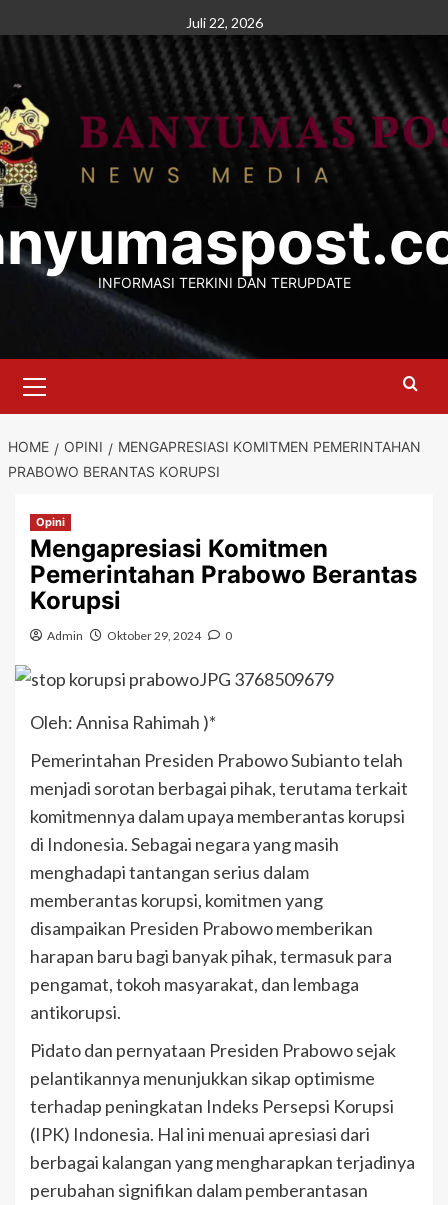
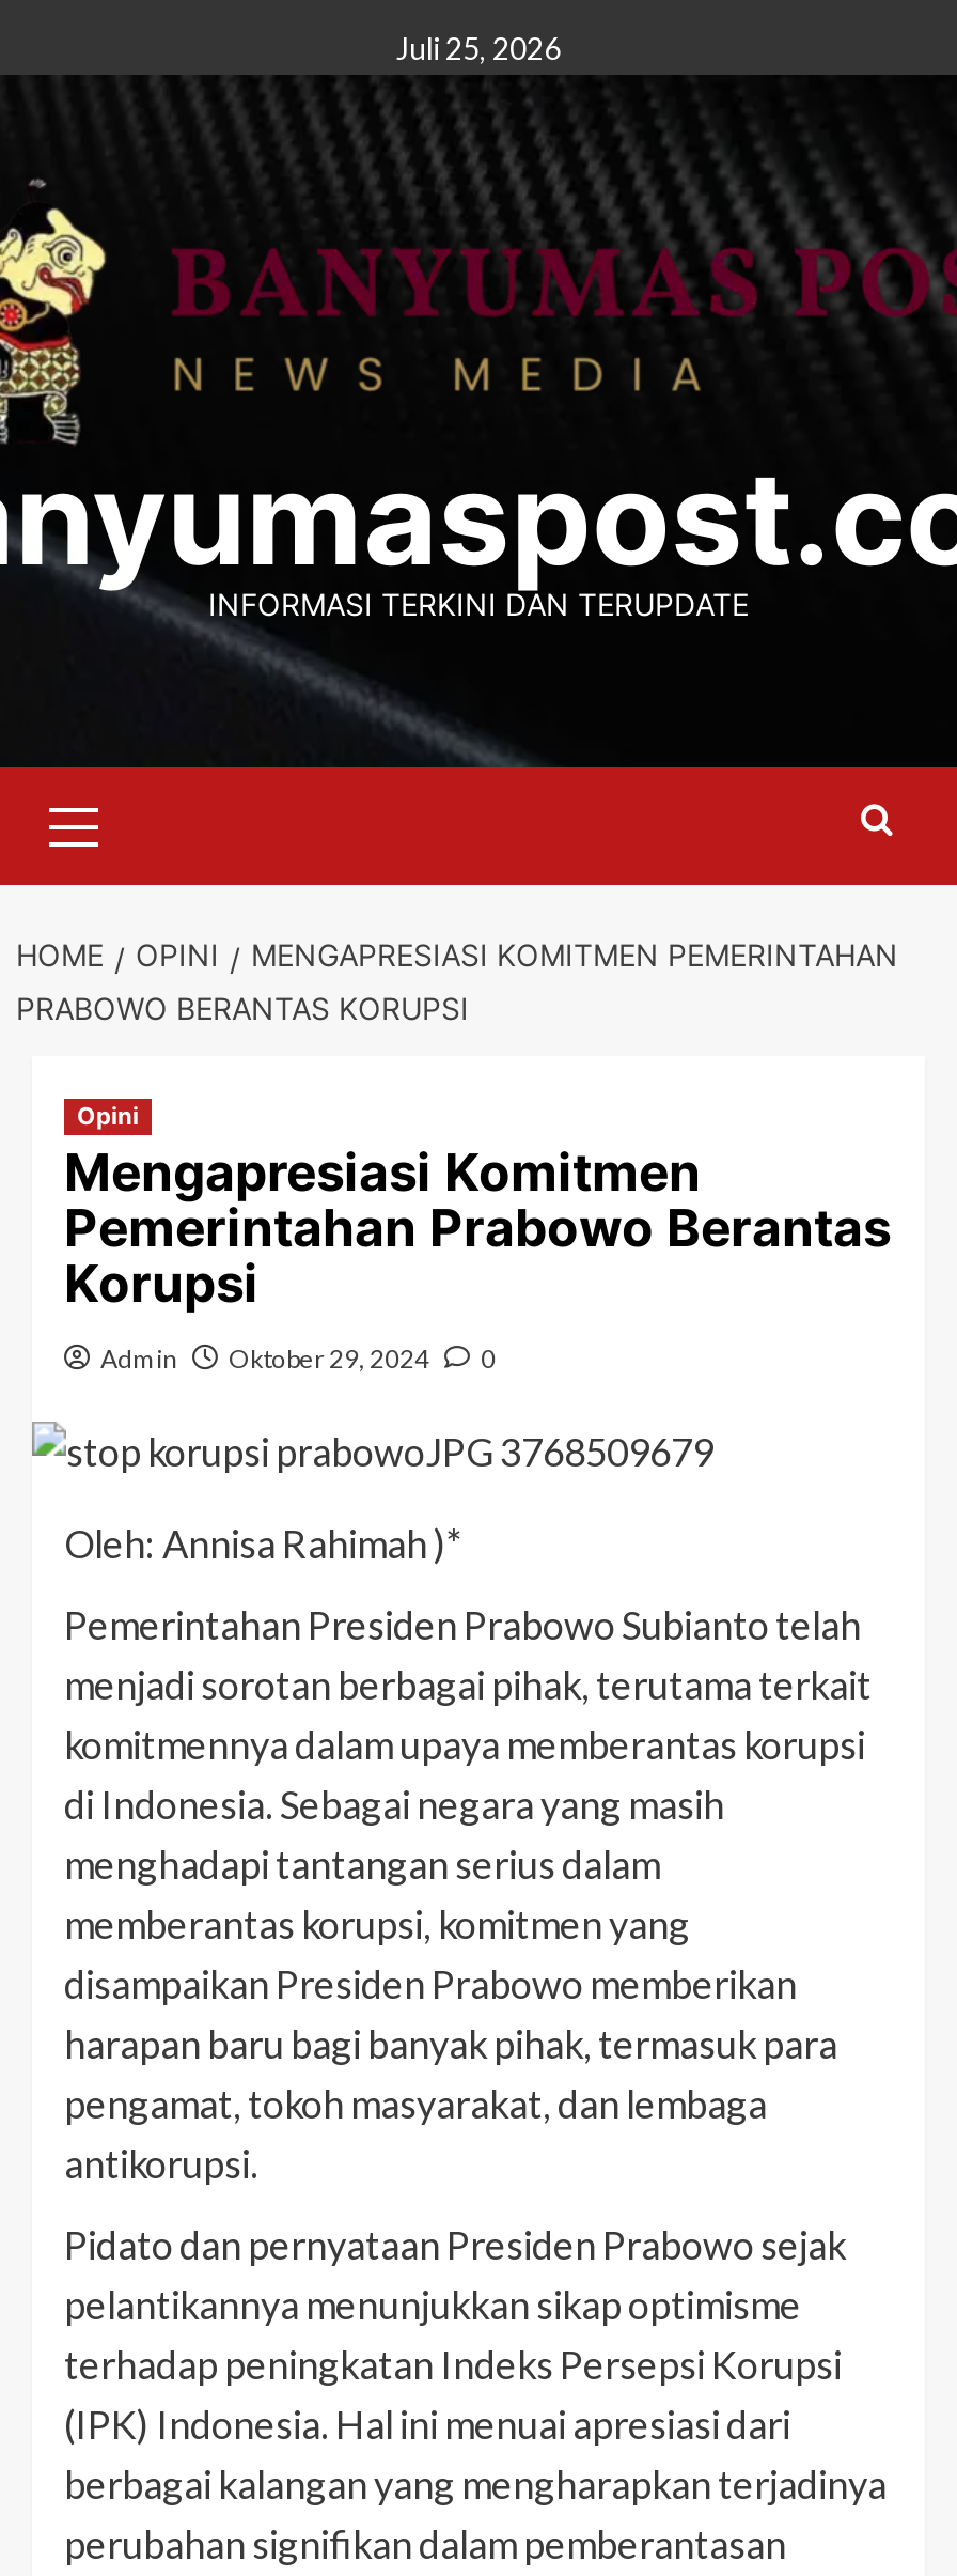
- Juli 22, 2026
+ Juli 25, 2026
